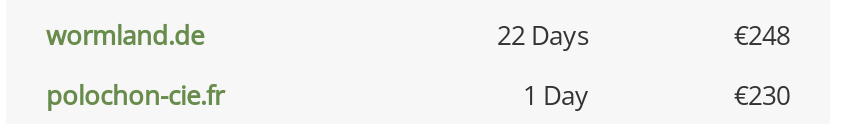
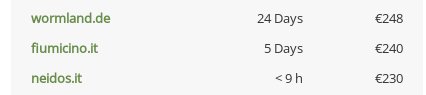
- 22 Days
+ 24 Days

- polochon-cie.fr
- 1 Day
+ fiumicino.it
+ 5 Days
+ €240
+ neidos.it
+ < 9 h
